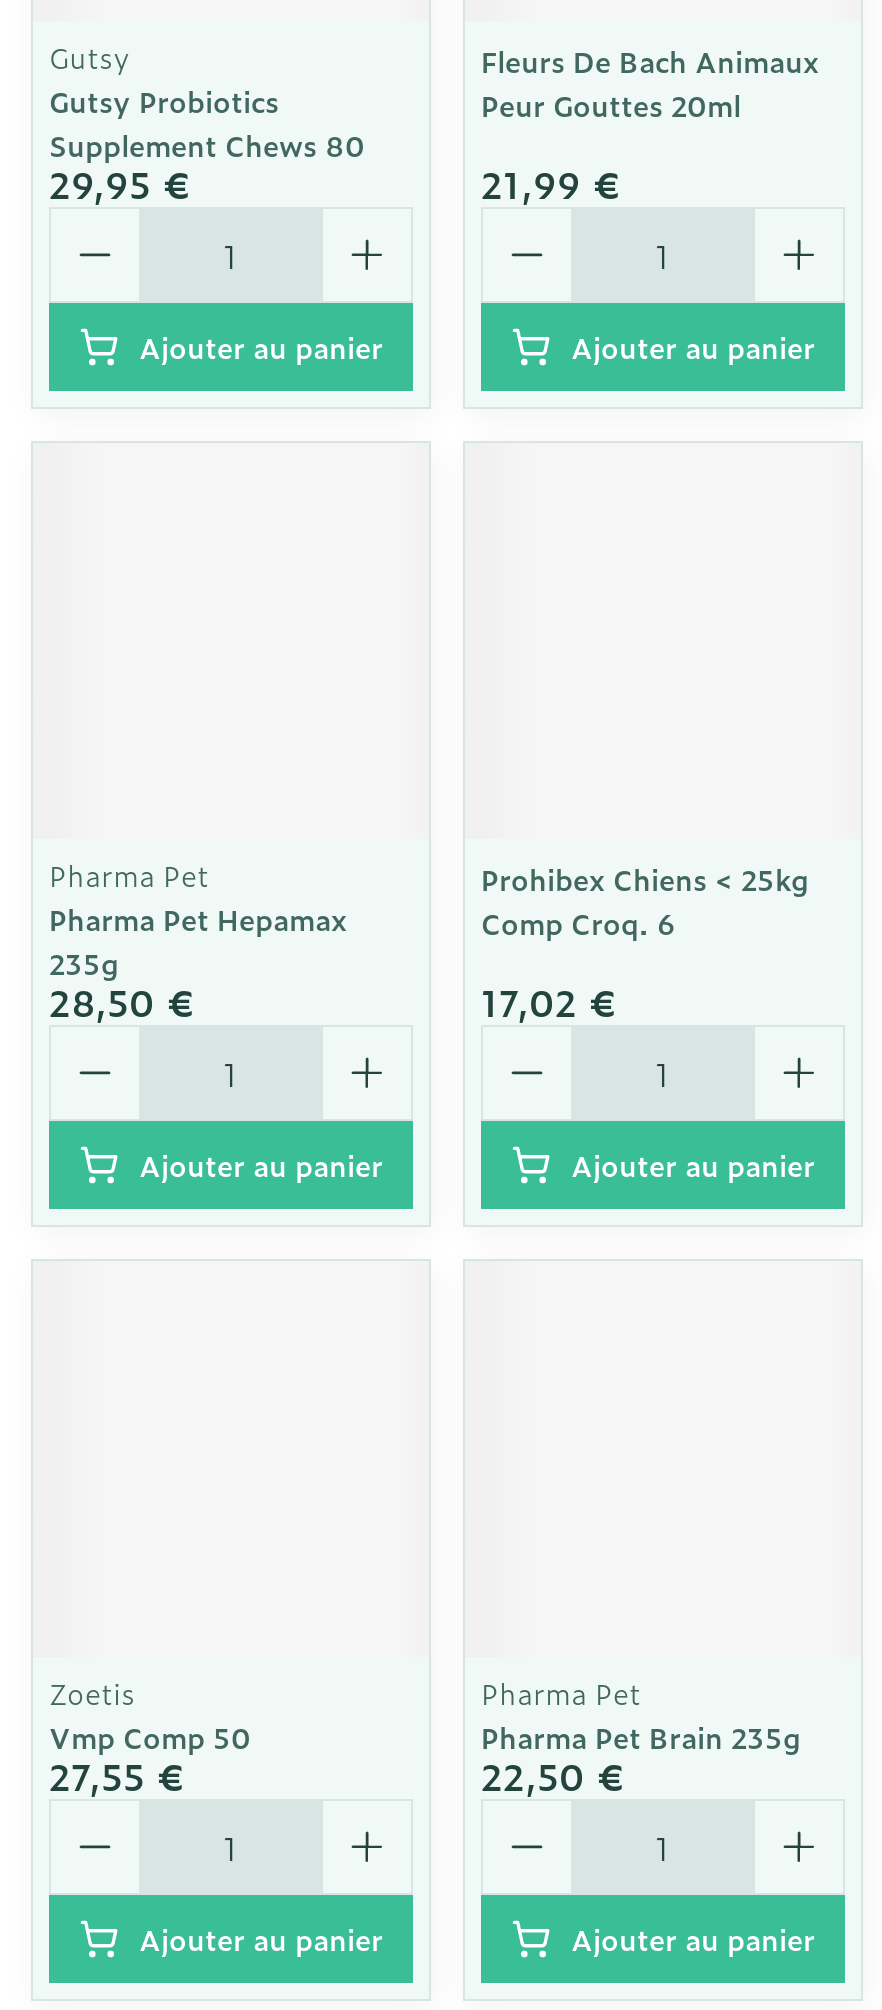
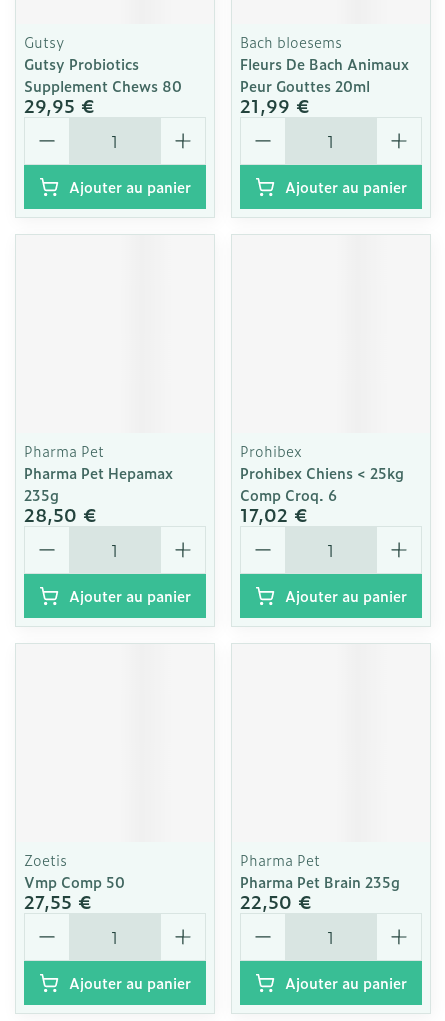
moved down: Fleurs De Bach Animaux | Peur Gouttes 20ml

+ Bach bloesems

moved down: Prohibex Chiens < 25kg | Comp Croq. 6

+ Prohibex
